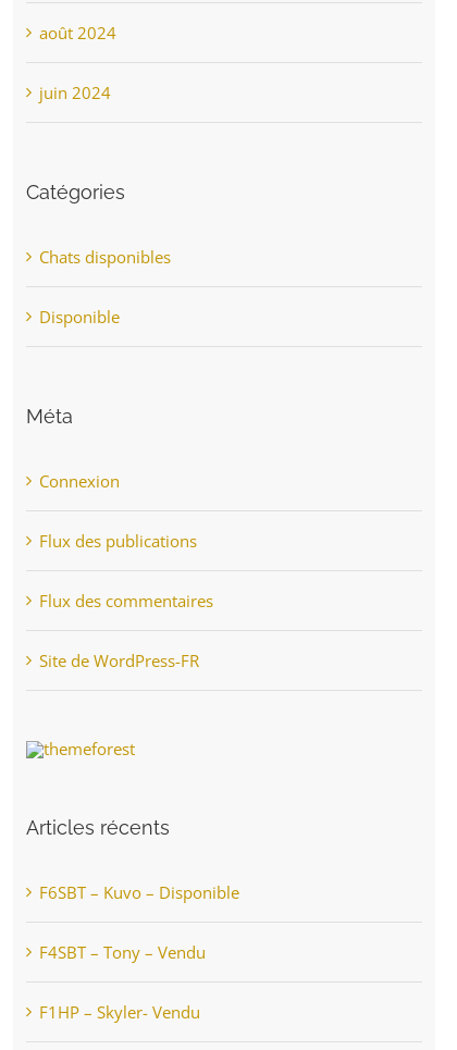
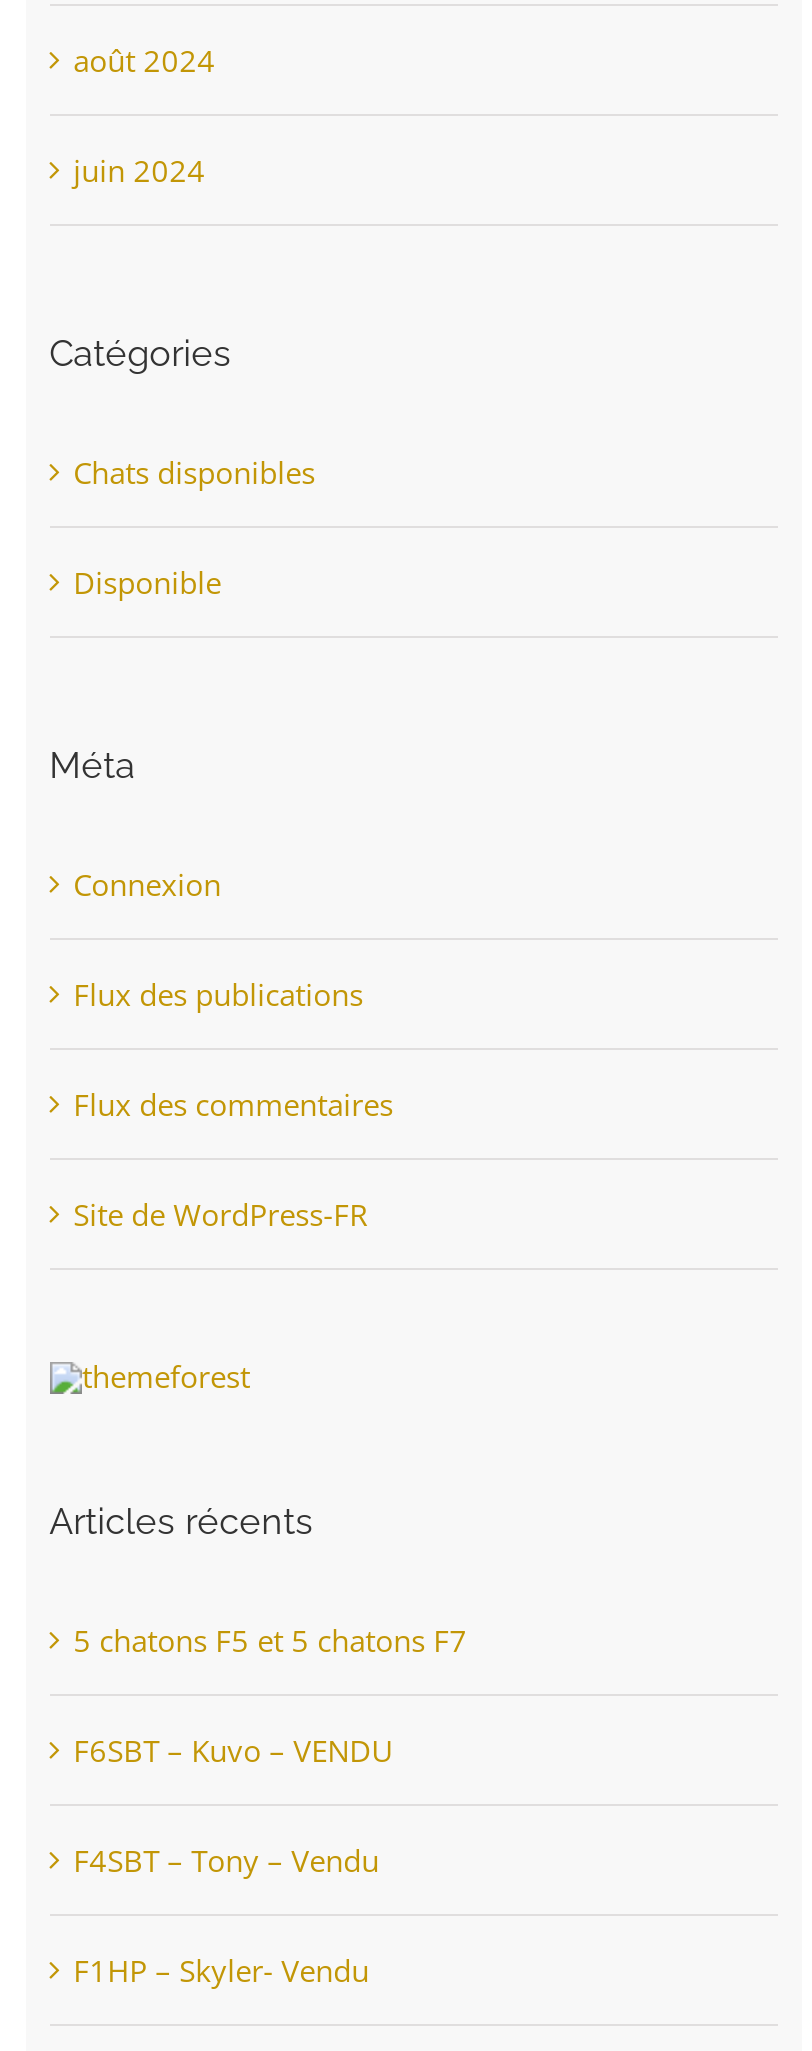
- F6SBT – Kuvo – Disponible
+ 5 chatons F5 et 5 chatons F7
+ F6SBT – Kuvo – VENDU
